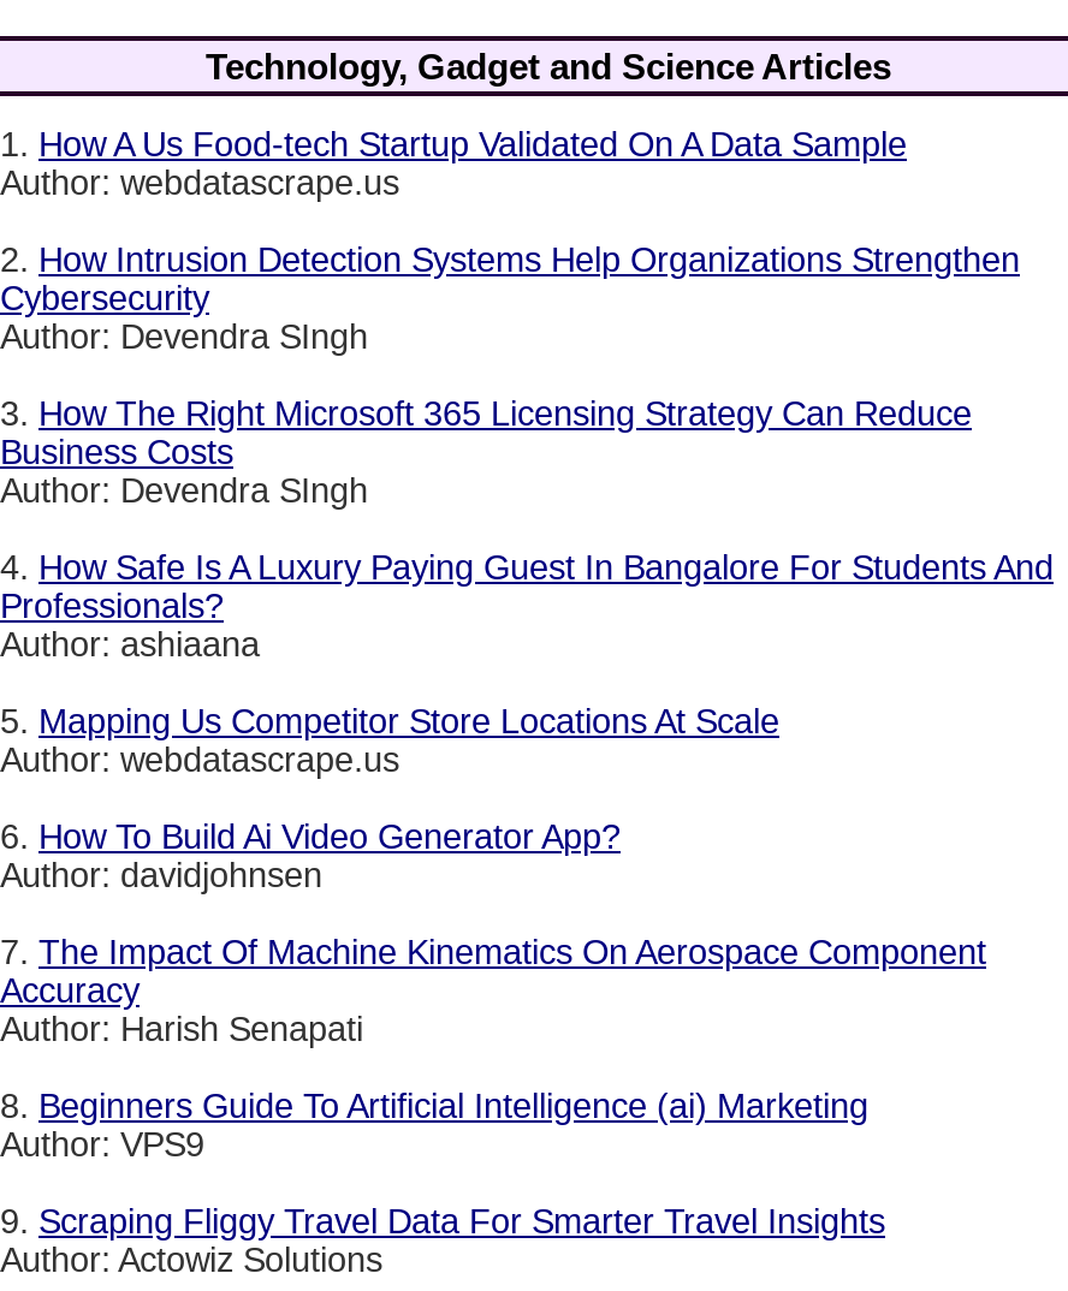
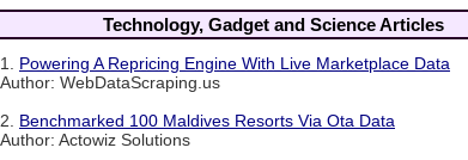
- 1. How A Us Food-tech Startup Validated On A Data Sample
- Author: webdatascrape.us
- 2. How Intrusion Detection Systems Help Organizations Strengthen
- Cybersecurity
- Author: Devendra SIngh
- 3. How The Right Microsoft 365 Licensing Strategy Can Reduce
- Business Costs
- Author: Devendra SIngh
- 4. How Safe Is A Luxury Paying Guest In Bangalore For Students And
- Professionals?
- Author: ashiaana
- 5. Mapping Us Competitor Store Locations At Scale
- Author: webdatascrape.us
- 6. How To Build Ai Video Generator App?
- Author: davidjohnsen
- 7. The Impact Of Machine Kinematics On Aerospace Component
- Accuracy
- Author: Harish Senapati
- 8. Beginners Guide To Artificial Intelligence (ai) Marketing
- Author: VPS9
- 9. Scraping Fliggy Travel Data For Smarter Travel Insights
+ 1. Powering A Repricing Engine With Live Marketplace Data
+ Author: WebDataScraping.us
+ 2. Benchmarked 100 Maldives Resorts Via Ota Data
